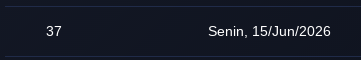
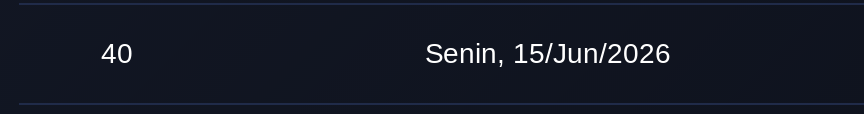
- 37
+ 40
